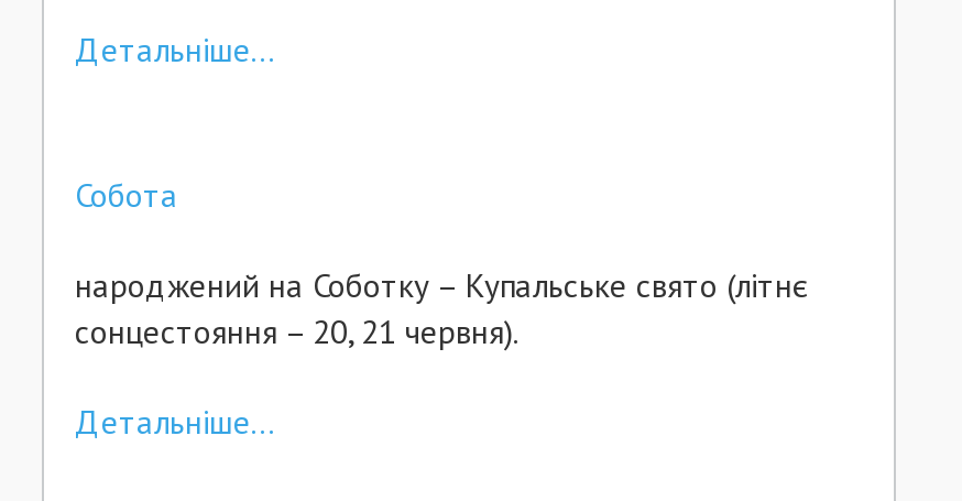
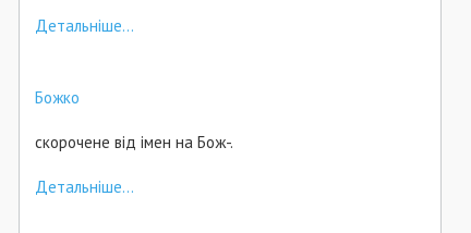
- Собота
+ Божко

- народжений на Соботку – Купальське свято (літнє
- сонцестояння – 20, 21 червня).
+ скорочене від імен на Бож-.
